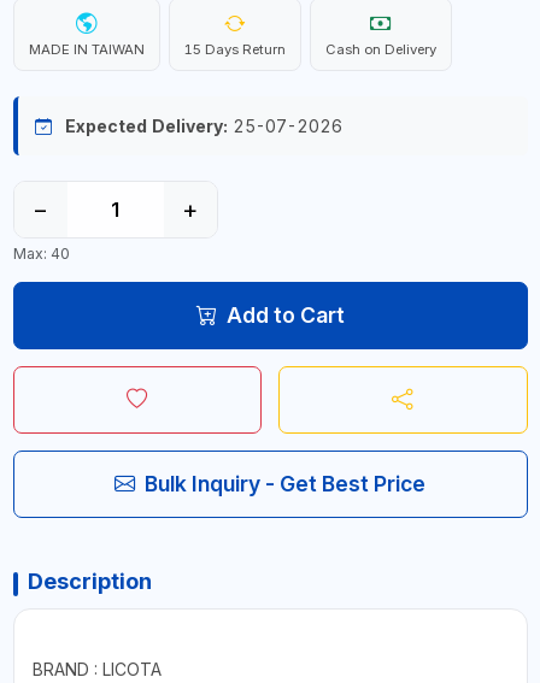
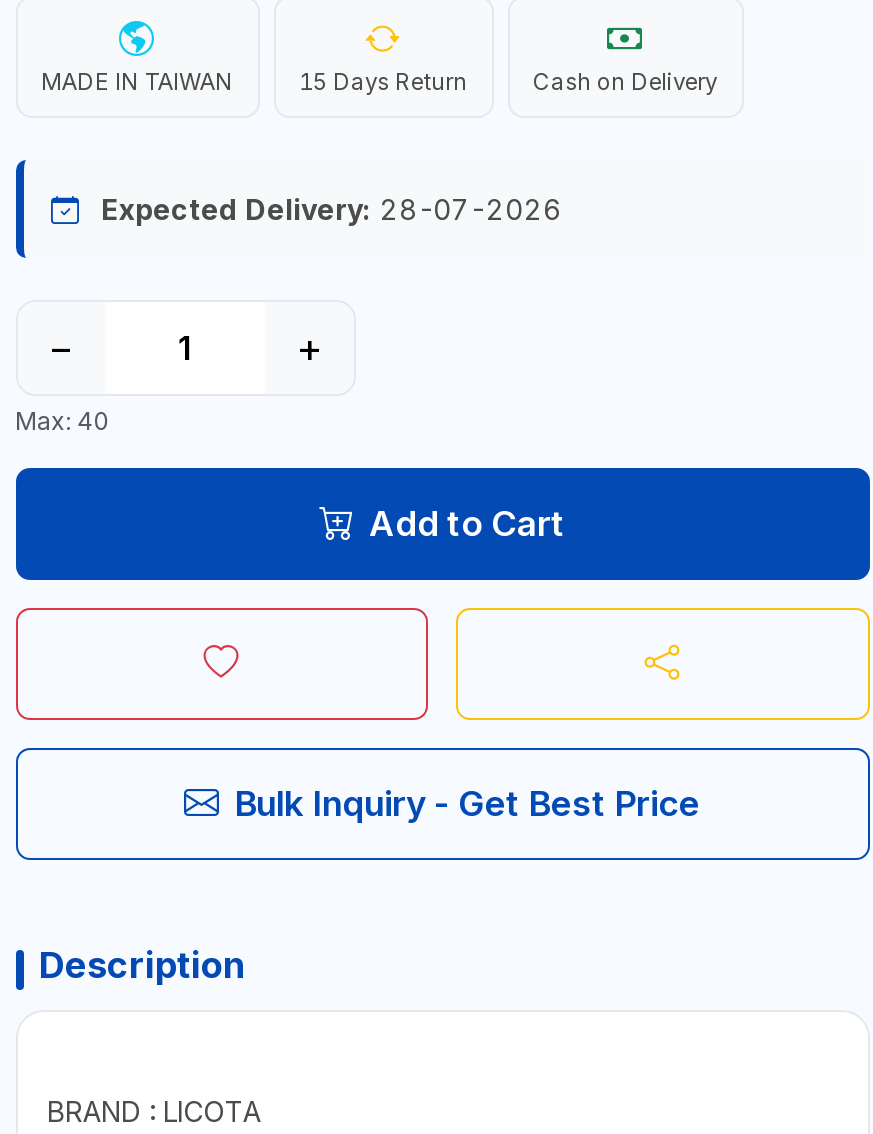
- Expected Delivery: 25-07-2026
+ Expected Delivery: 28-07-2026
